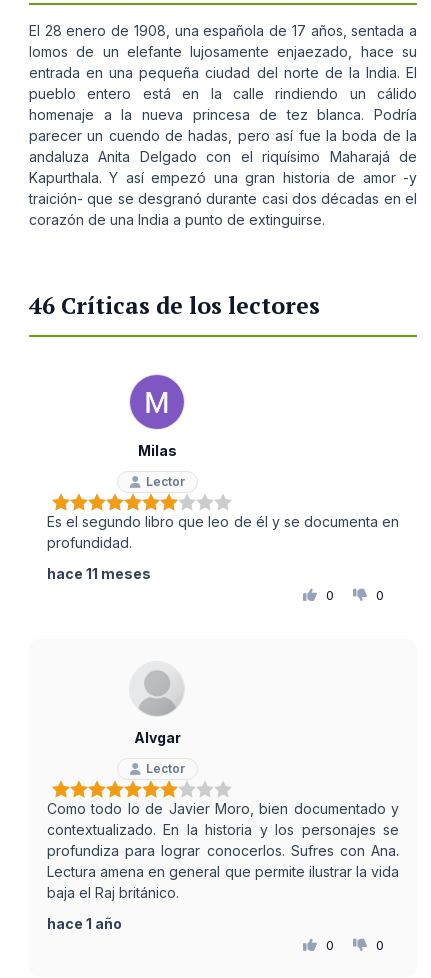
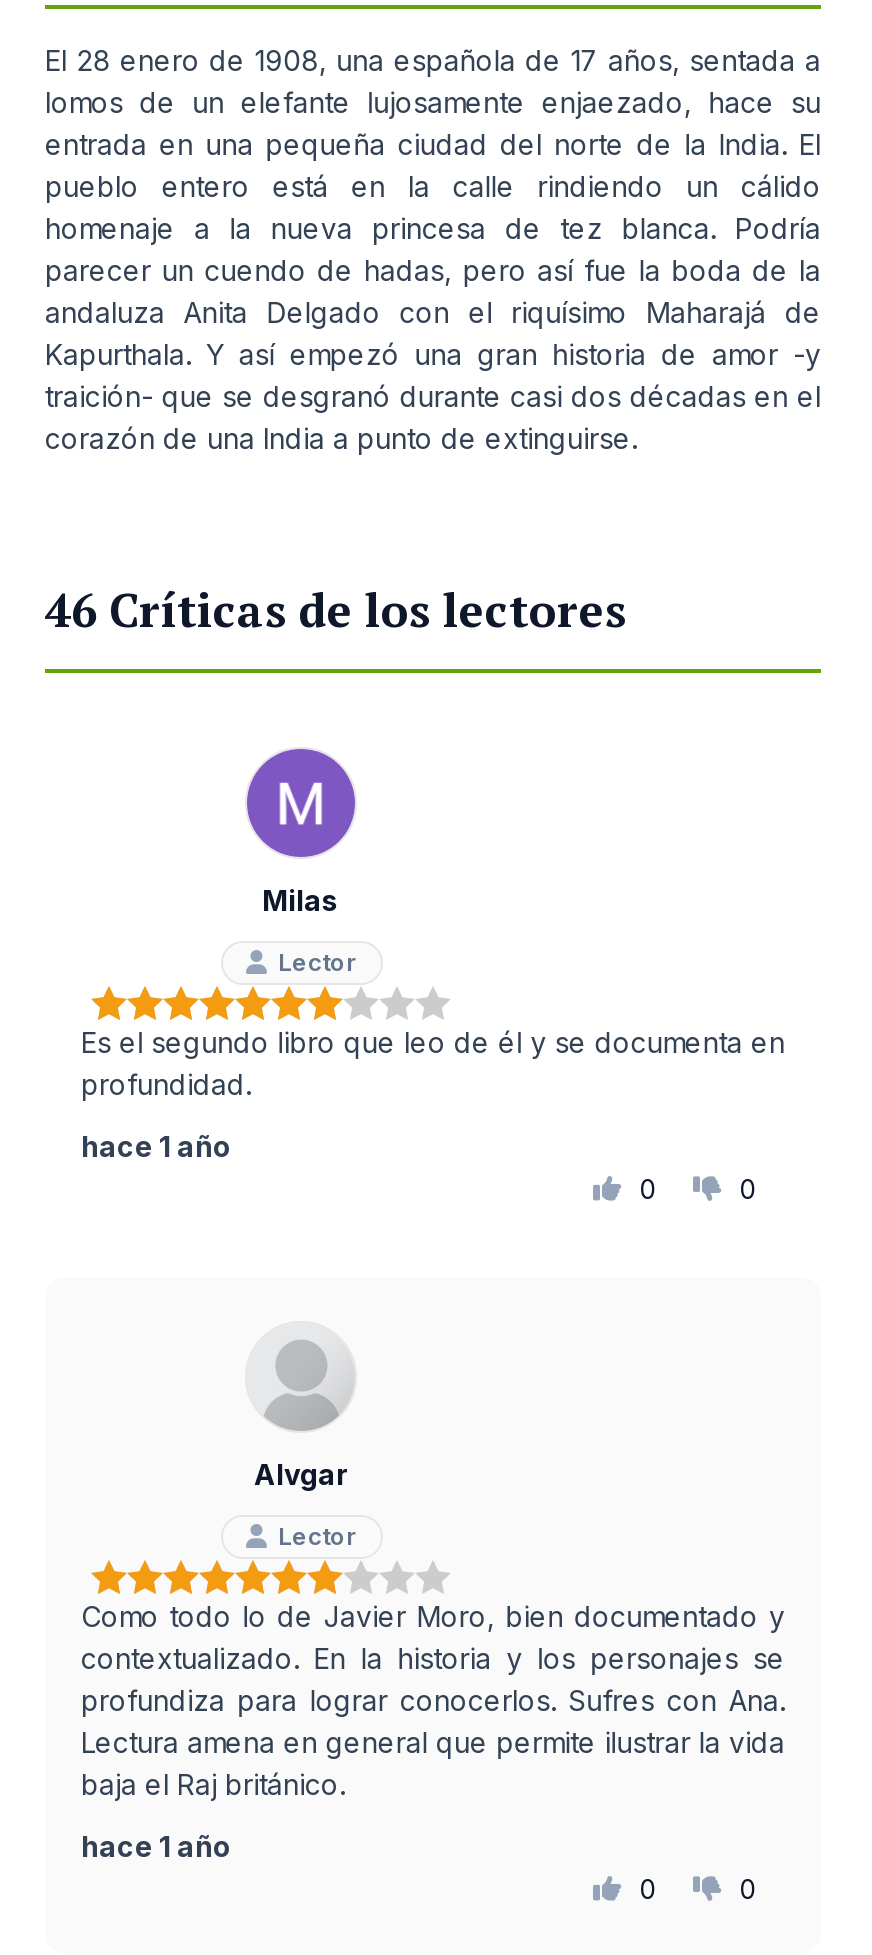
- hace 11 meses
+ hace 1 año
